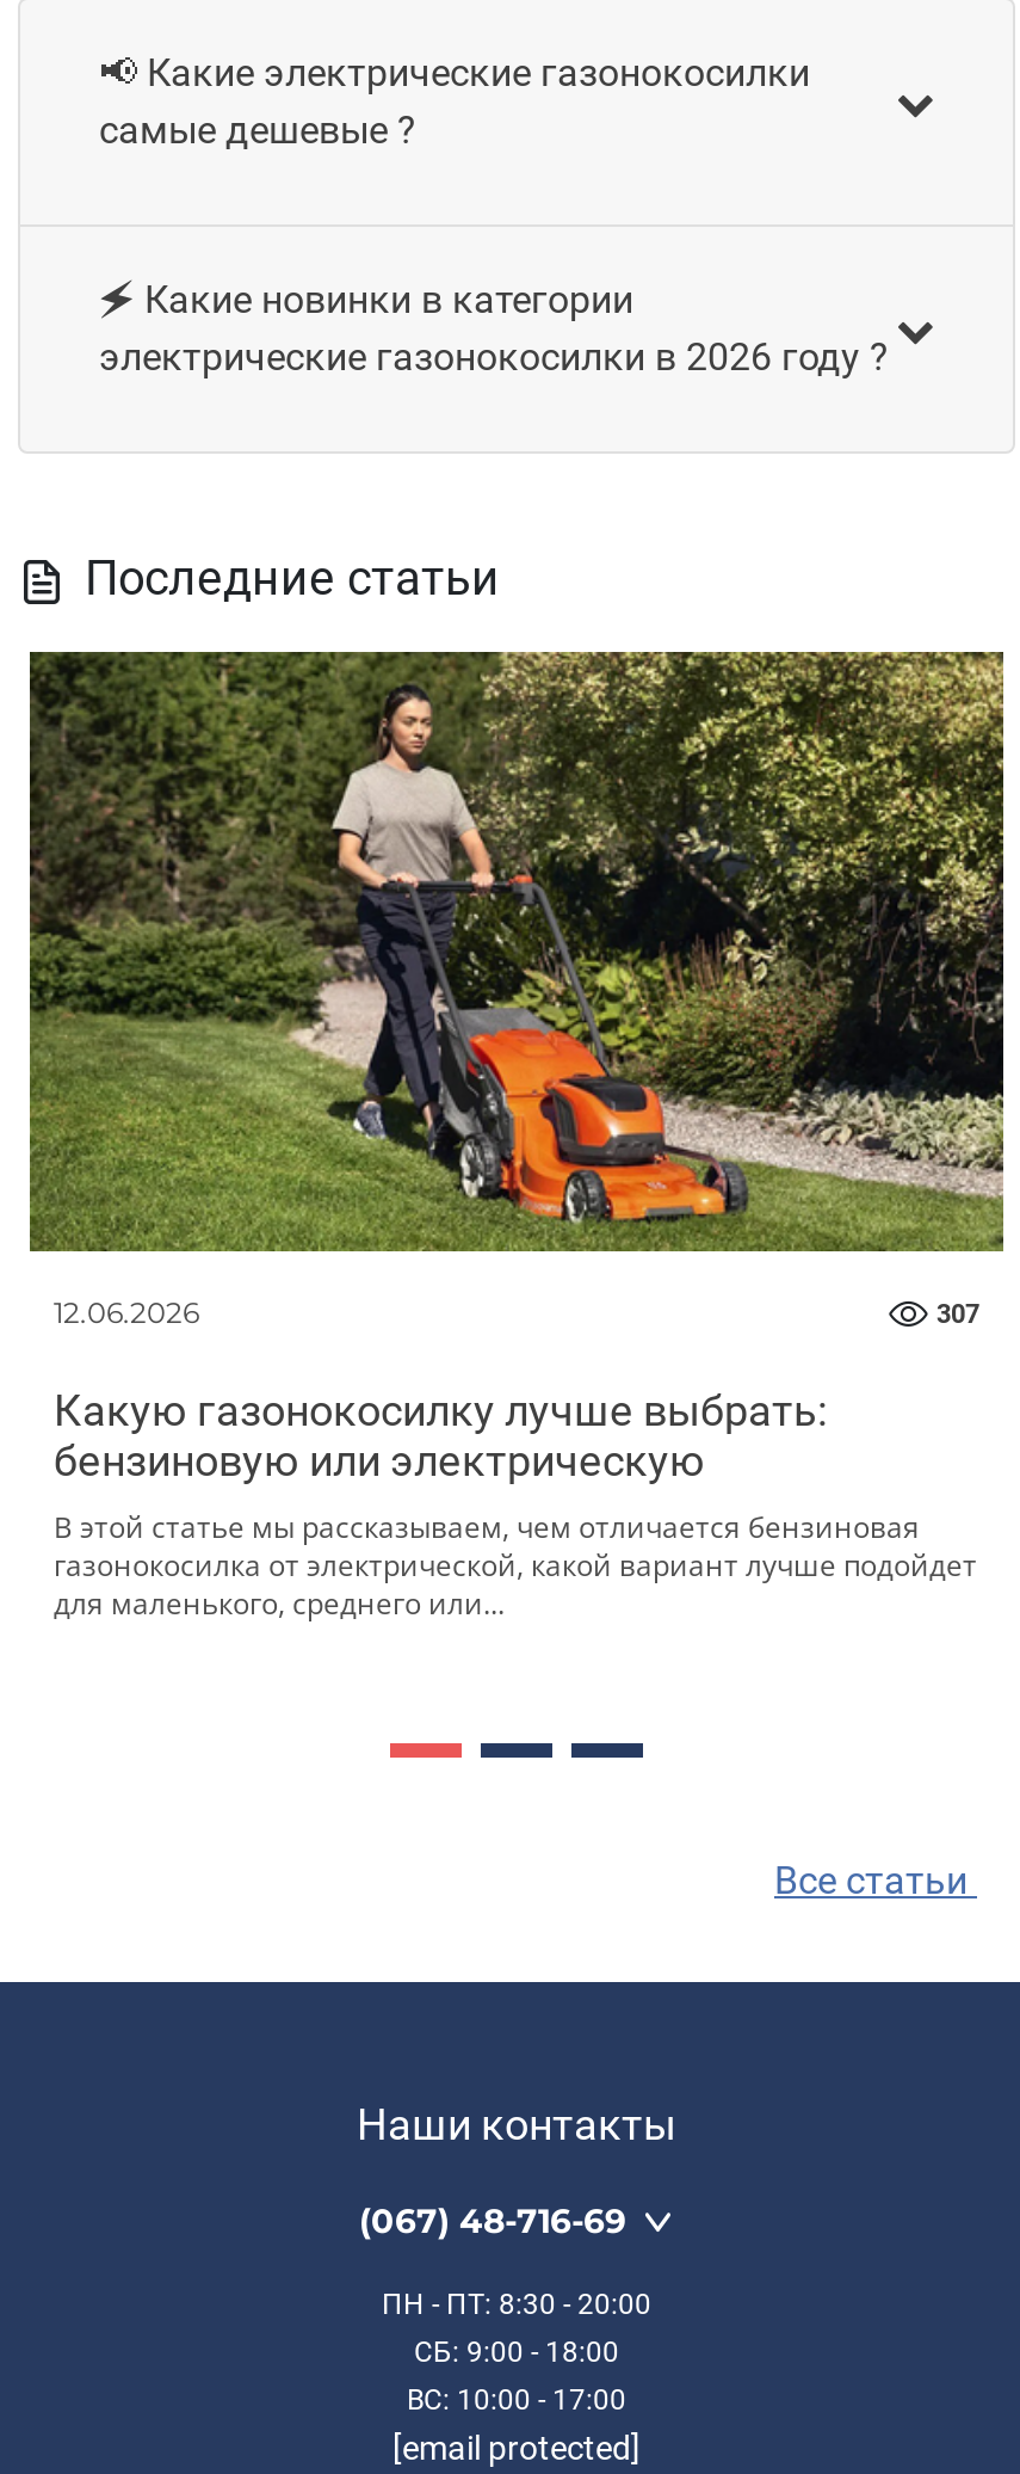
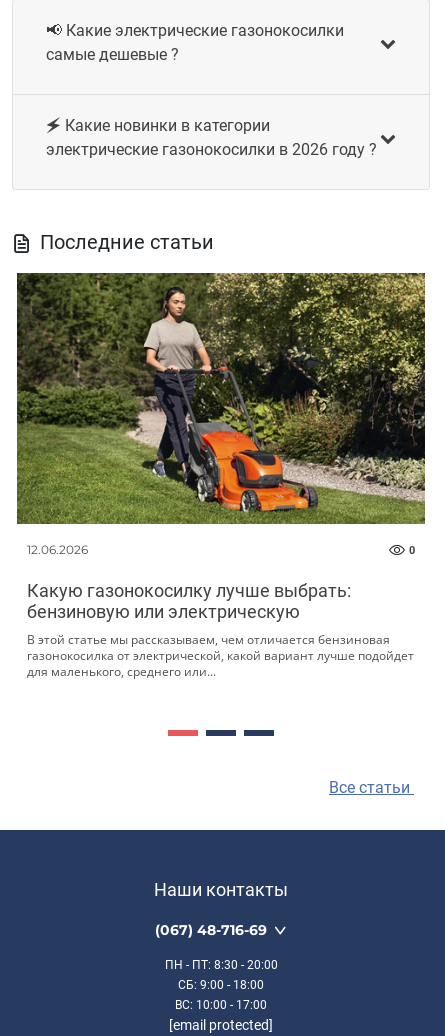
- 307
+ 0
